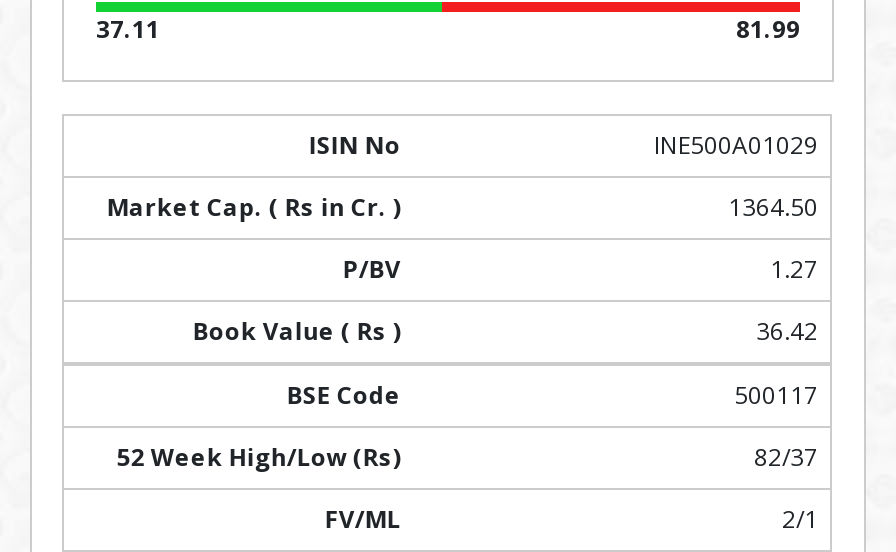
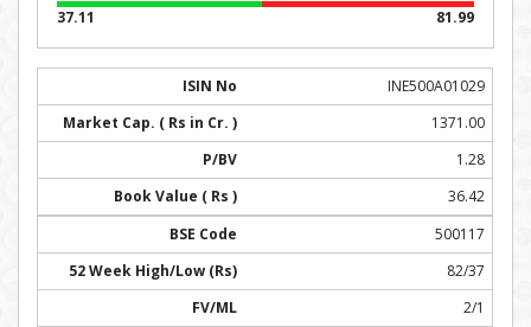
- 1364.50
+ 1371.00

- 1.27
+ 1.28
